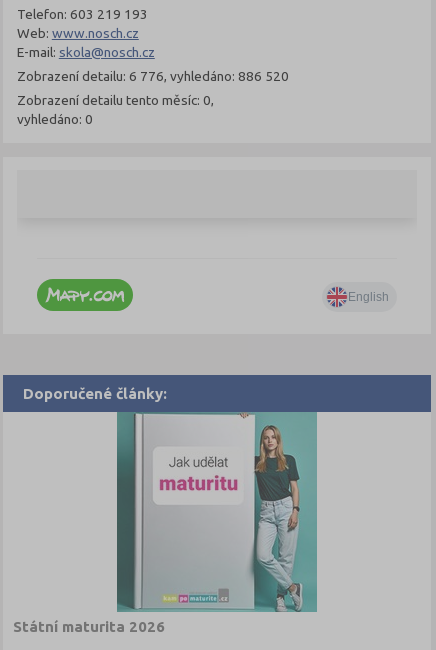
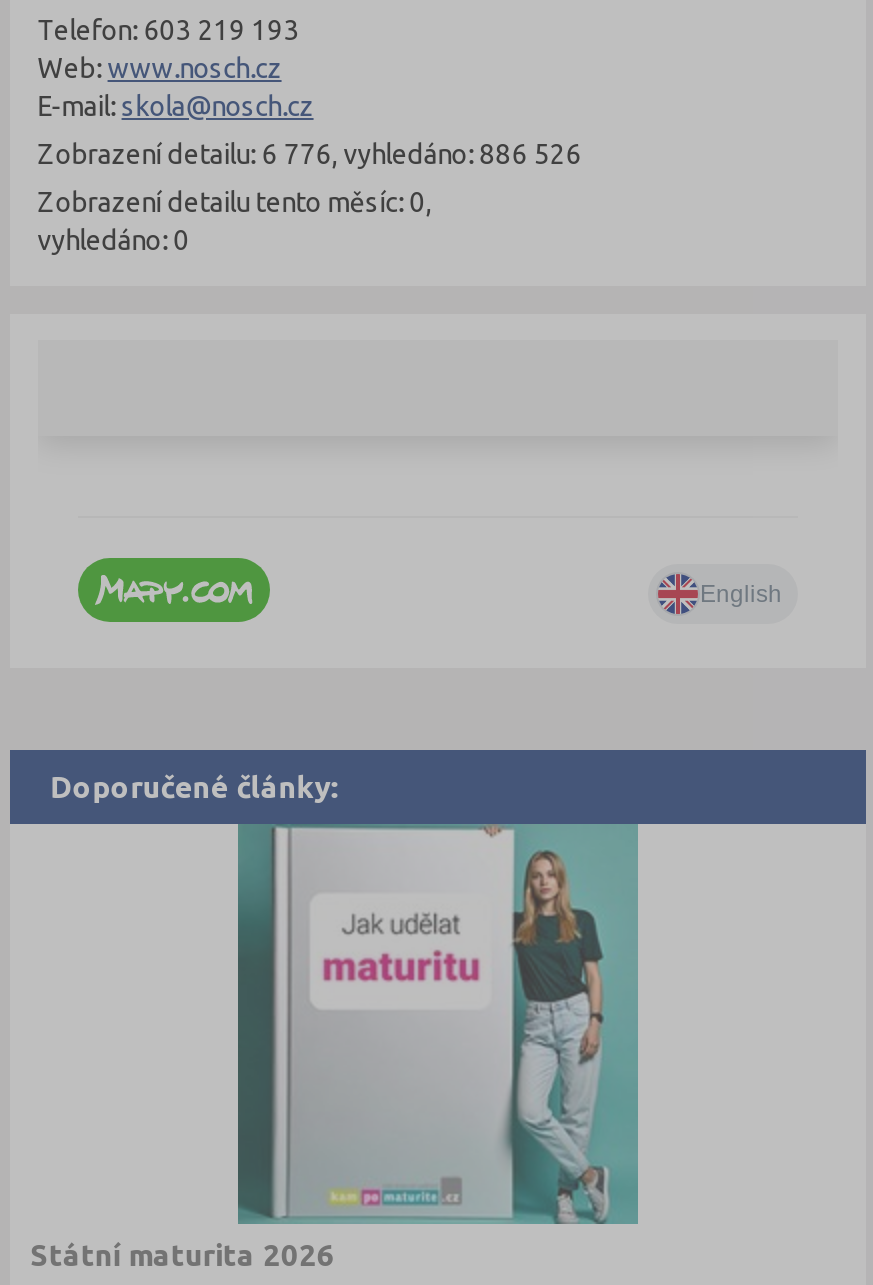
- Zobrazení detailu: 6 776, vyhledáno: 886 520
+ Zobrazení detailu: 6 776, vyhledáno: 886 526
